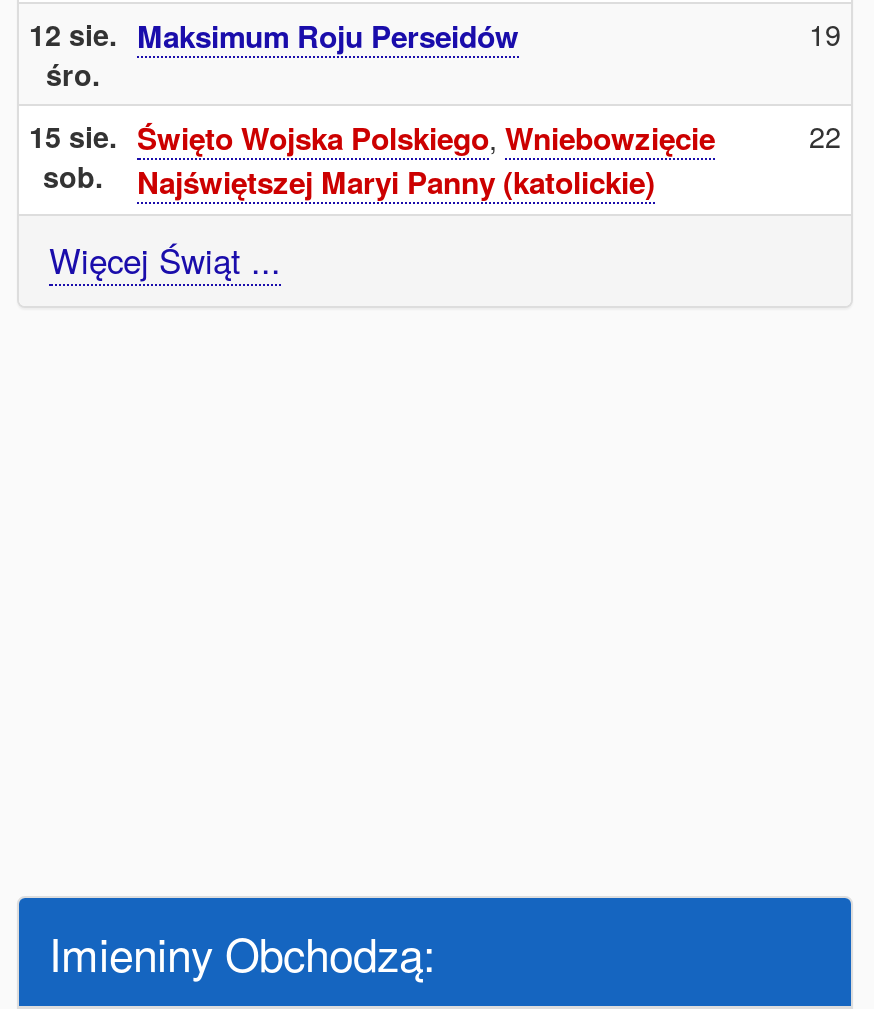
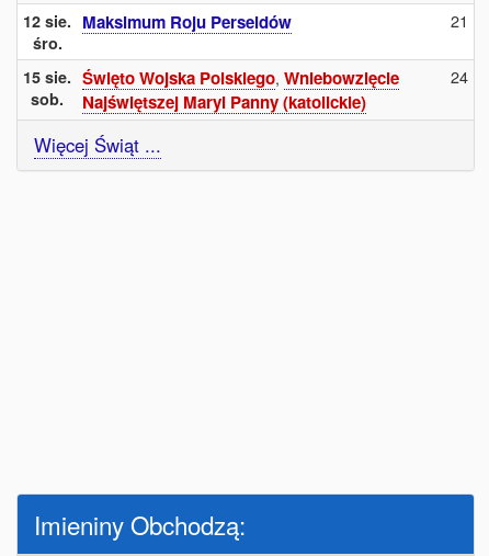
- 19
+ 21

- 22
+ 24
